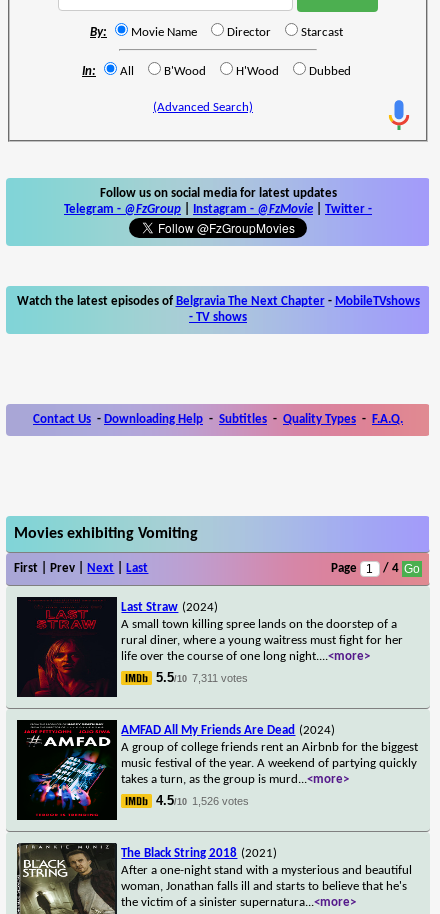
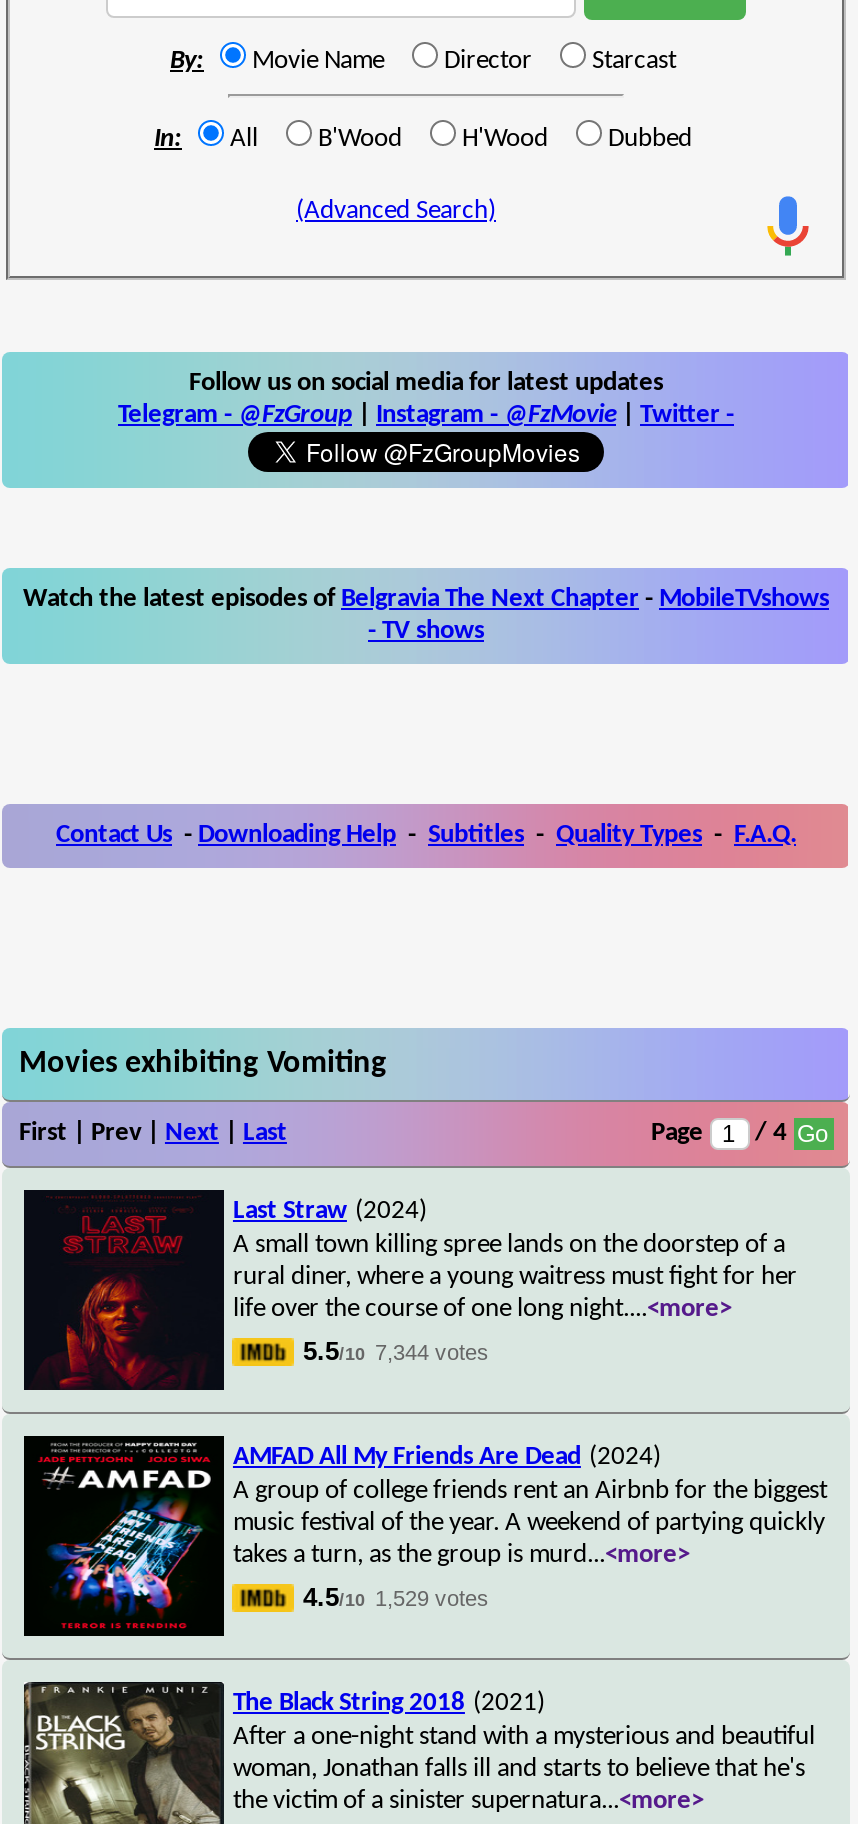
- 5.5/10 7,311 votes
+ 5.5/10 7,344 votes

- 4.5/10 1,526 votes
+ 4.5/10 1,529 votes
